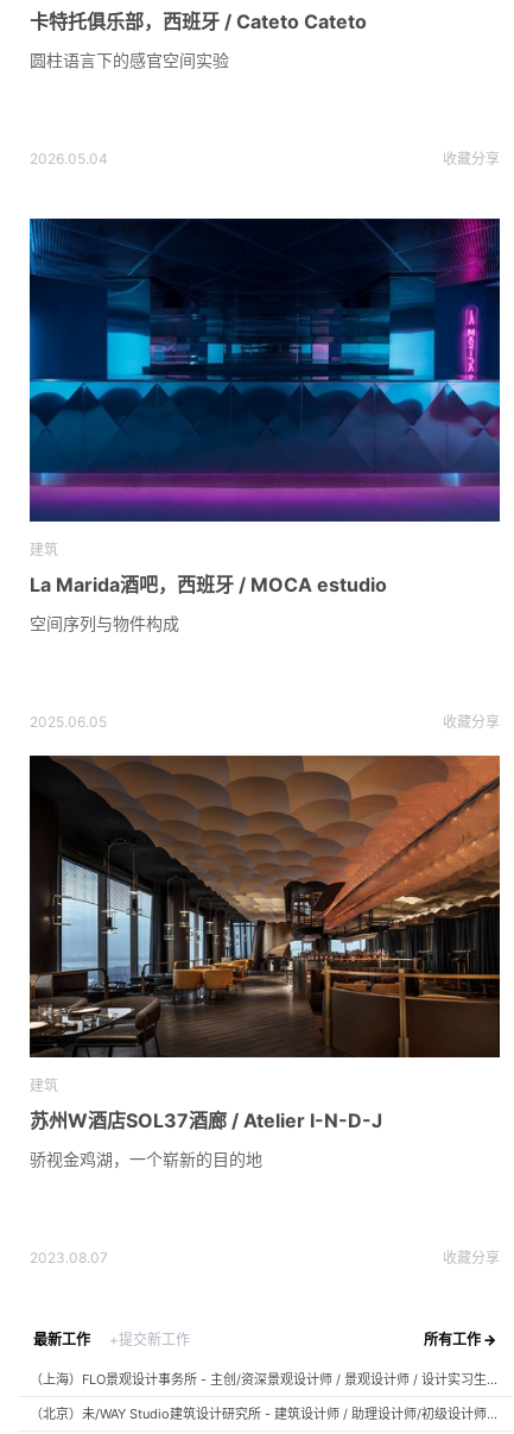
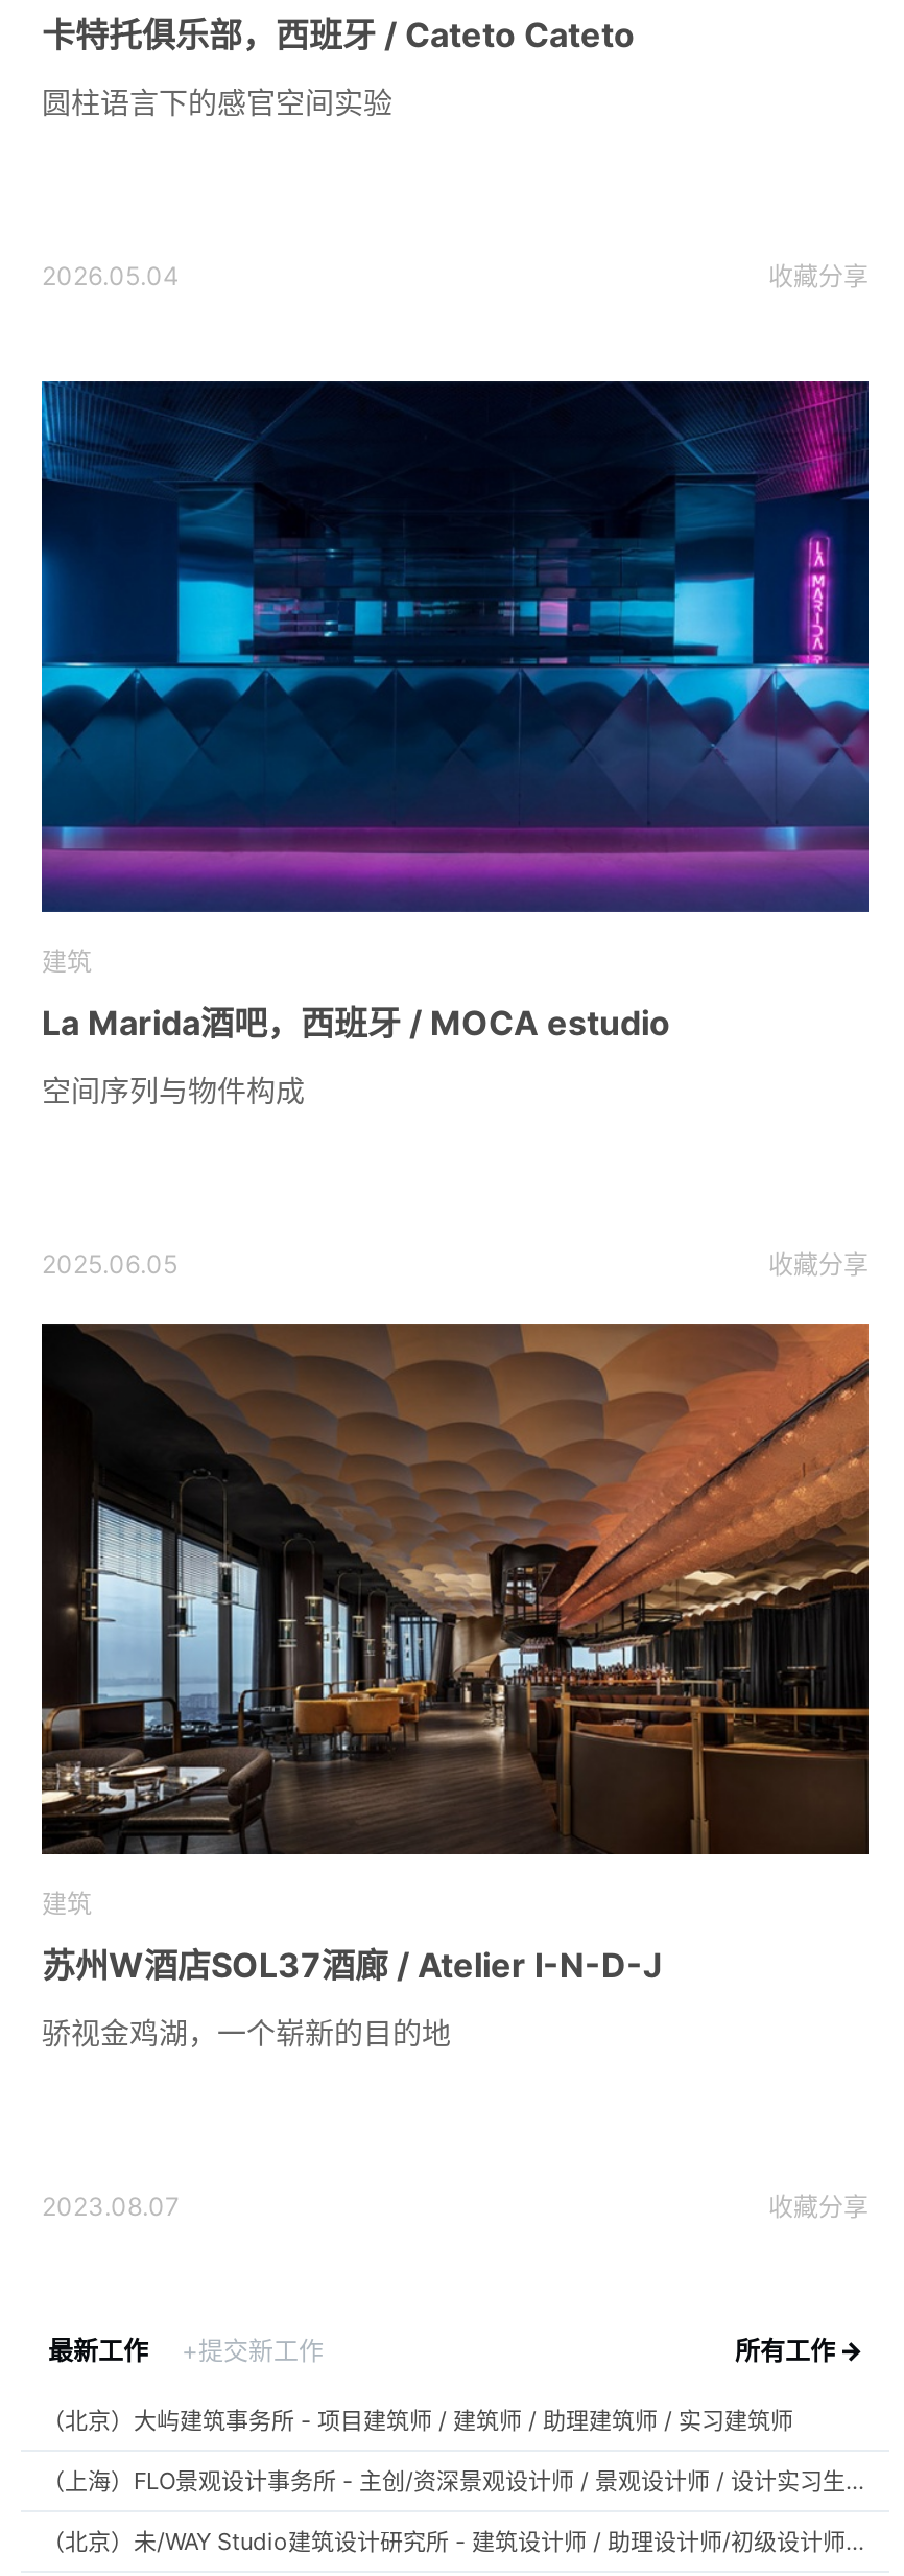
+ （北京）大屿建筑事务所 - 项目建筑师 / 建筑师 / 助理建筑师 / 实习建筑师
